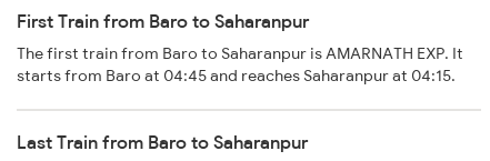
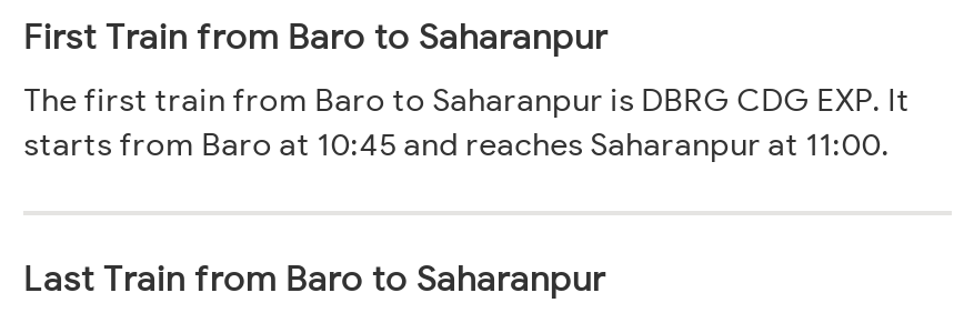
- The first train from Baro to Saharanpur is AMARNATH EXP. It
- starts from Baro at 04:45 and reaches Saharanpur at 04:15.
+ The first train from Baro to Saharanpur is DBRG CDG EXP. It
+ starts from Baro at 10:45 and reaches Saharanpur at 11:00.
